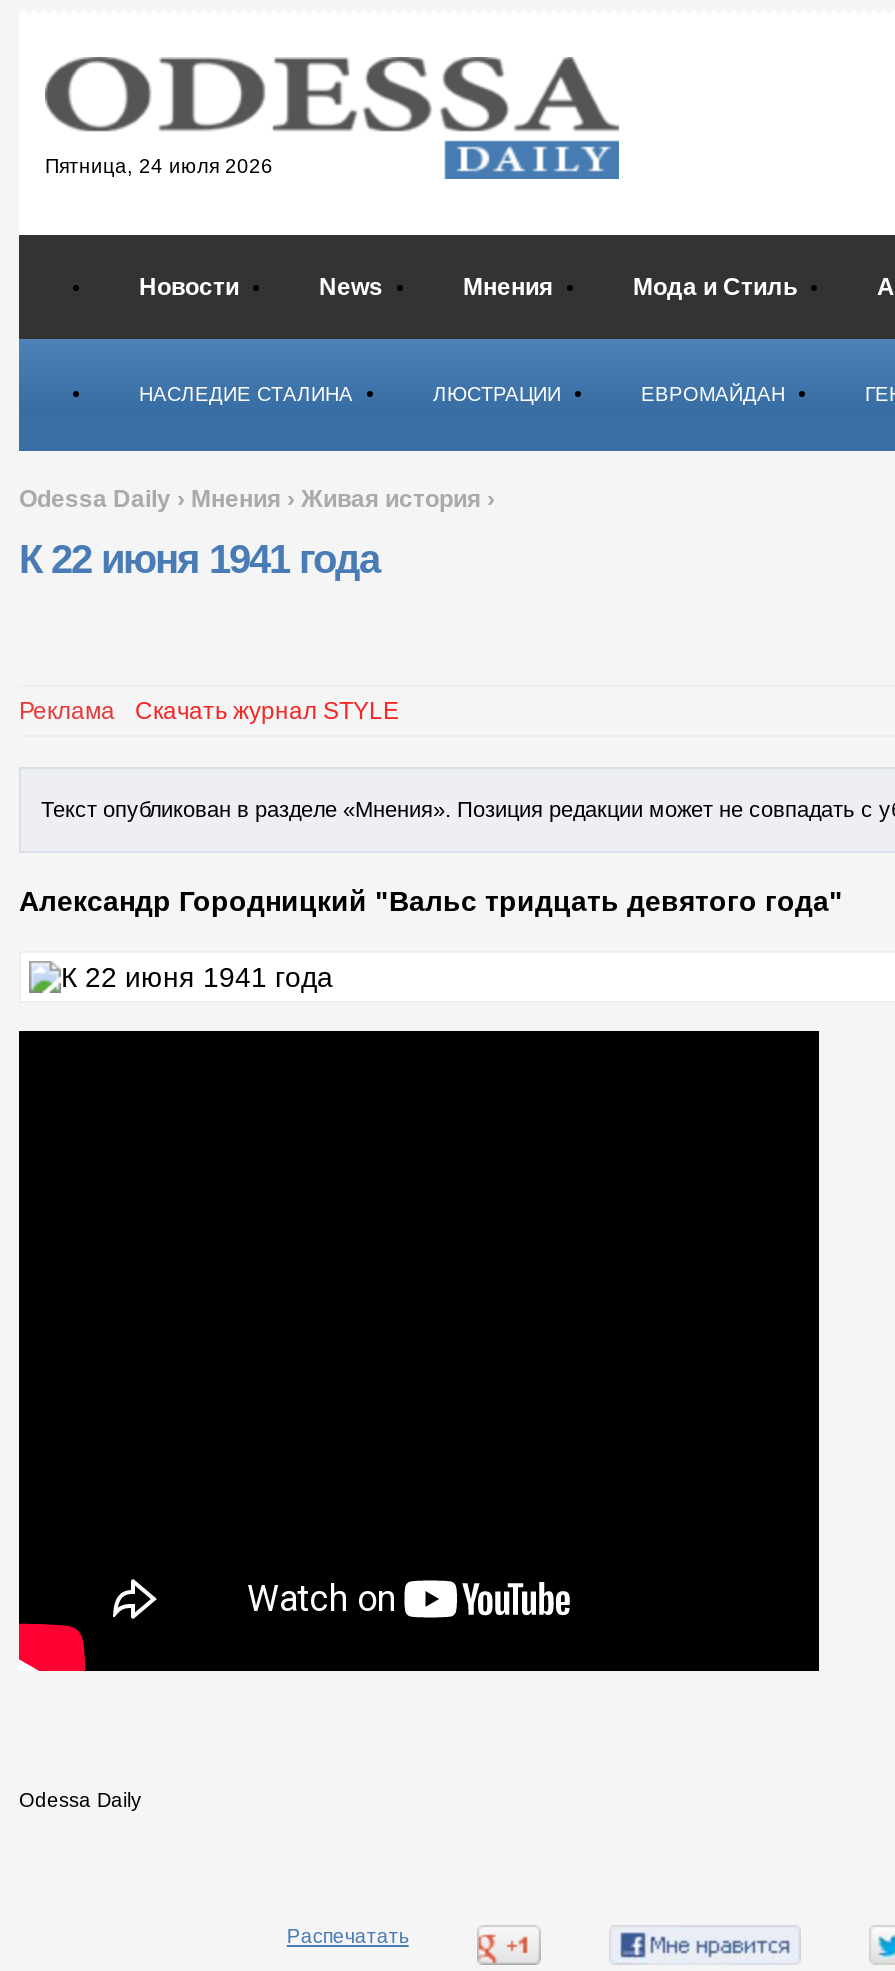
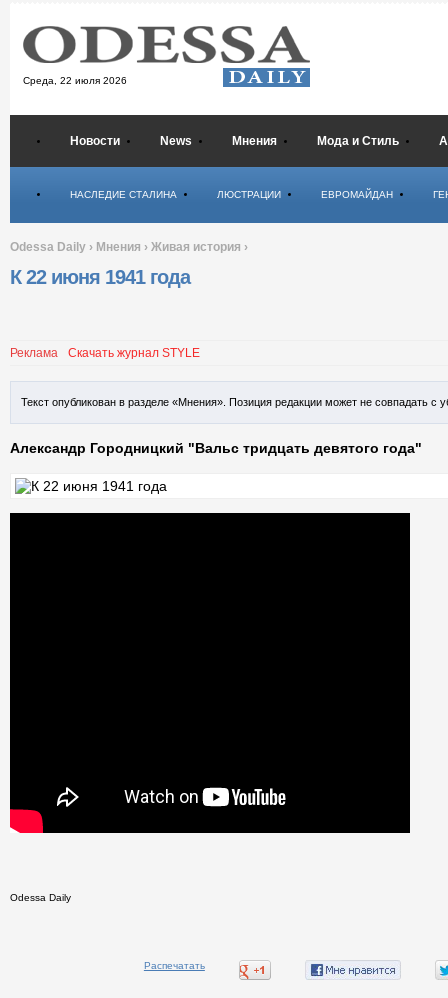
- Пятница, 24 июля 2026
+ Среда, 22 июля 2026
